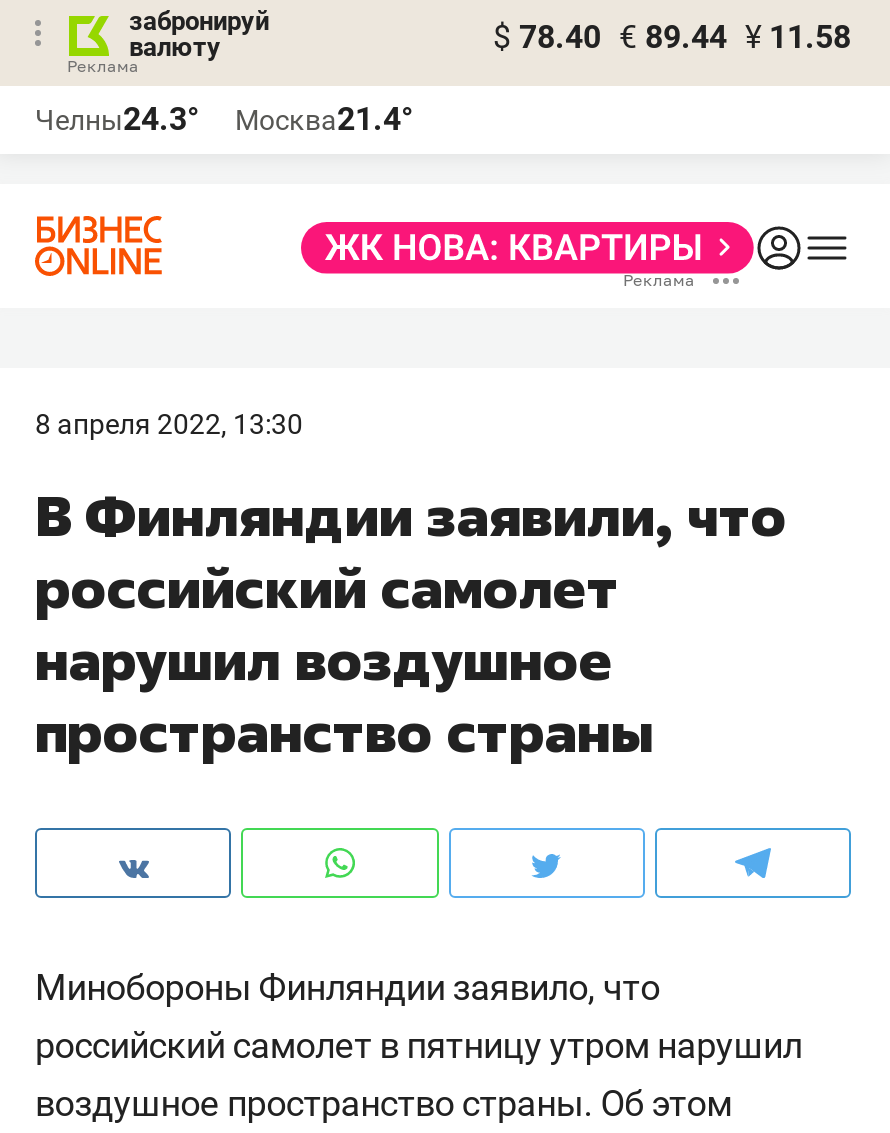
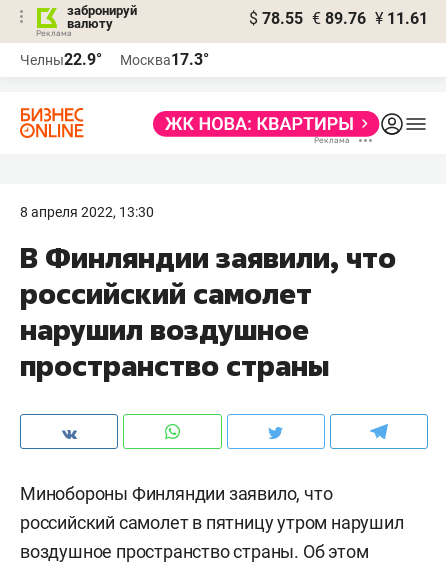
- $ 78.40 € 89.44 ¥ 11.58
+ $ 78.55 € 89.76 ¥ 11.61

- Челны24.3°
+ Челны22.9°

- Москва21.4°
+ Москва17.3°
